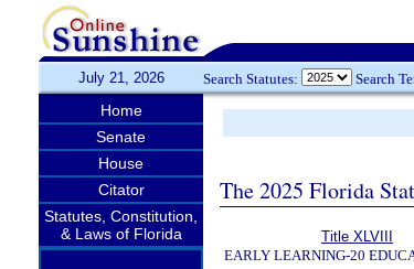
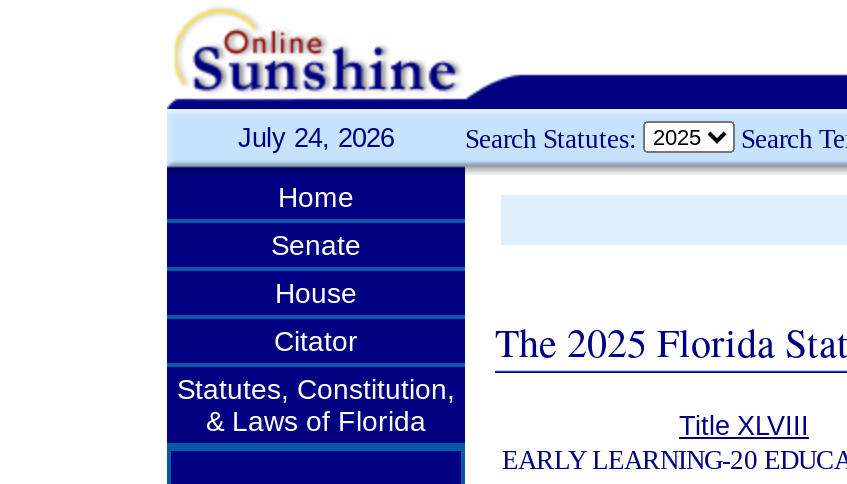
- July 21, 2026
+ July 24, 2026
